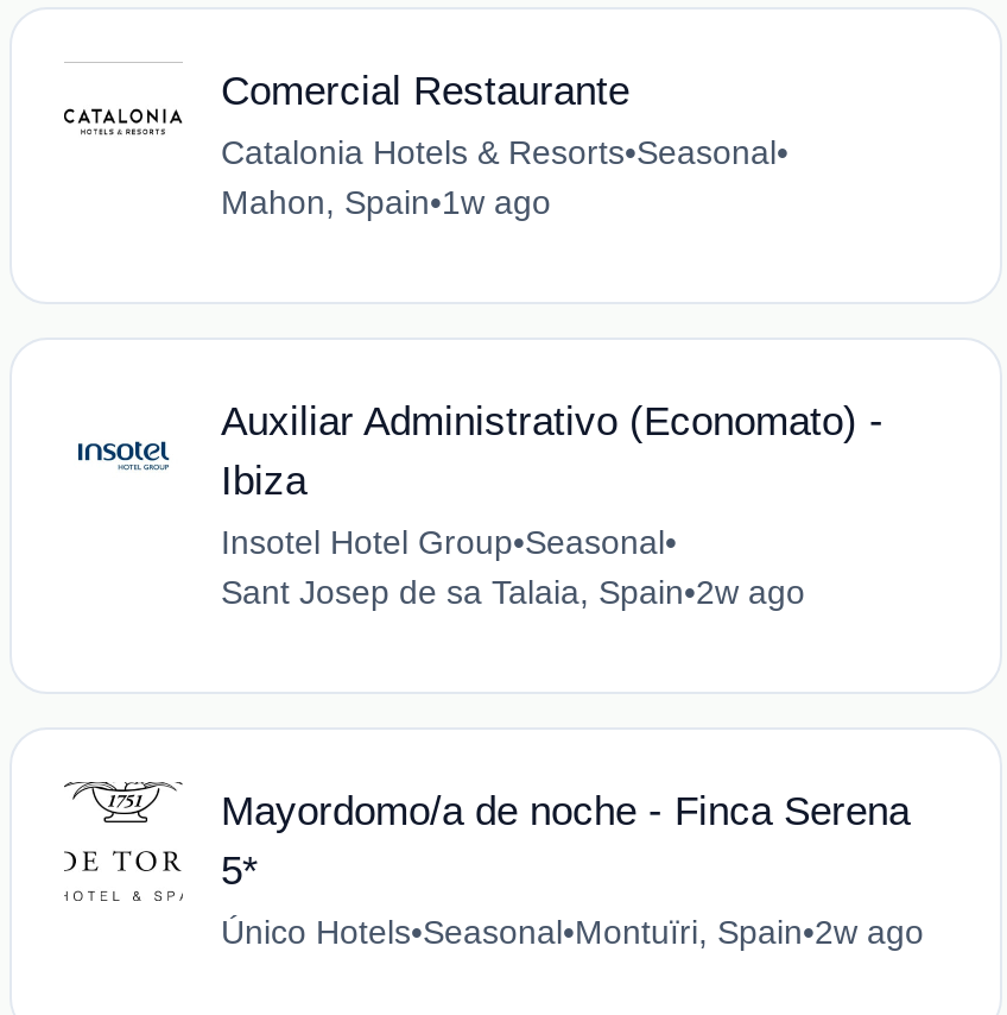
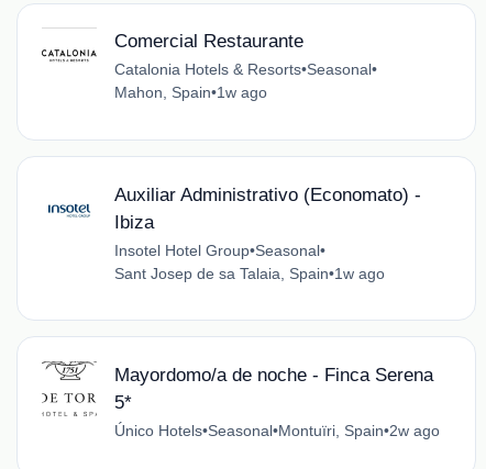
- Sant Josep de sa Talaia, Spain•2w ago
+ Sant Josep de sa Talaia, Spain•1w ago
